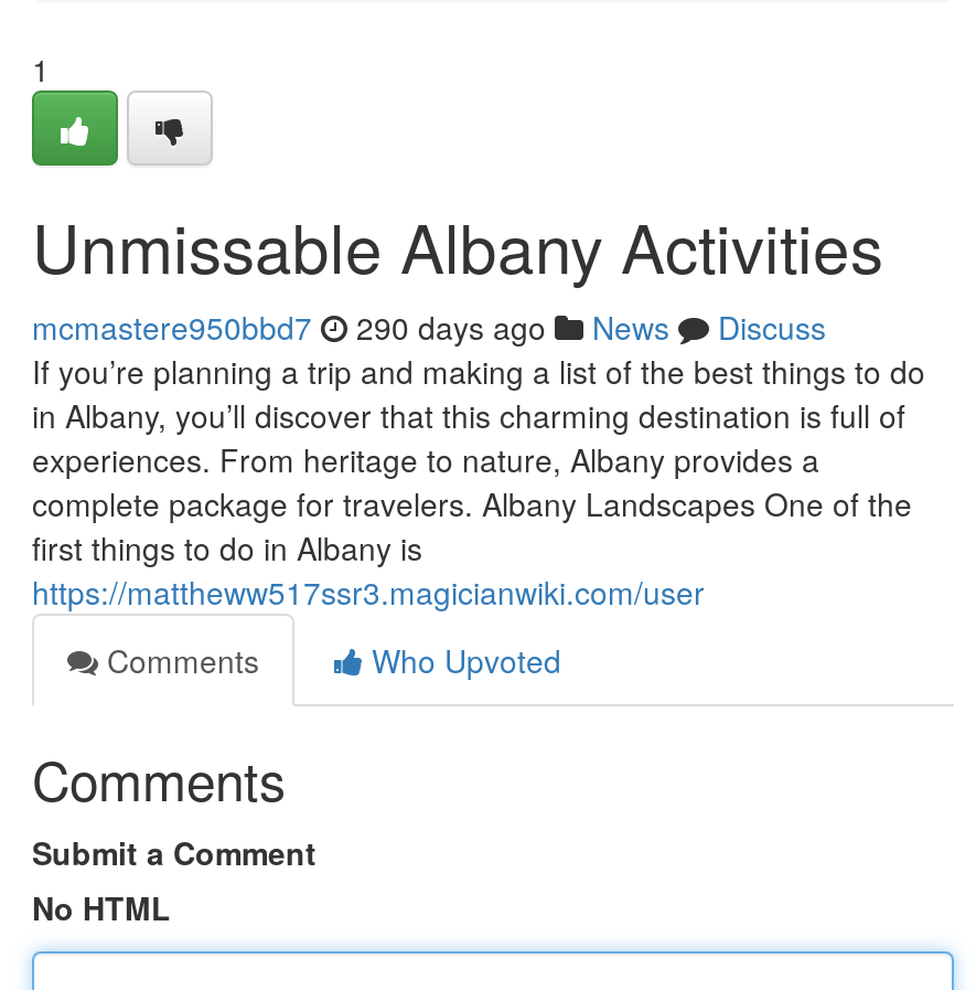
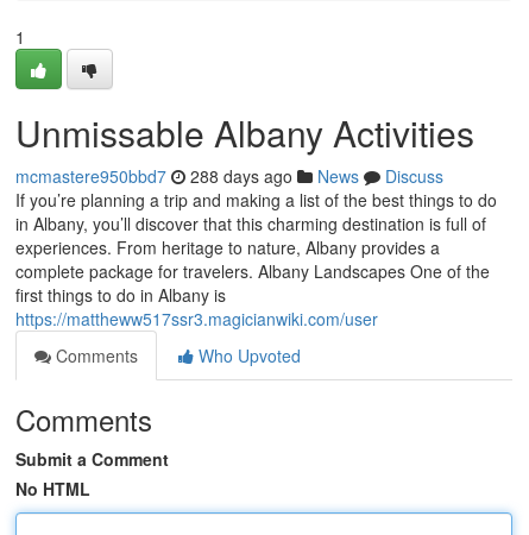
- mcmastere950bbd7 290 days ago News Discuss
+ mcmastere950bbd7 288 days ago News Discuss
